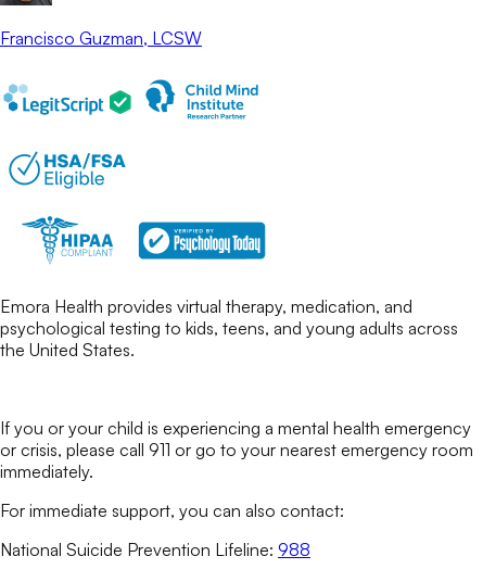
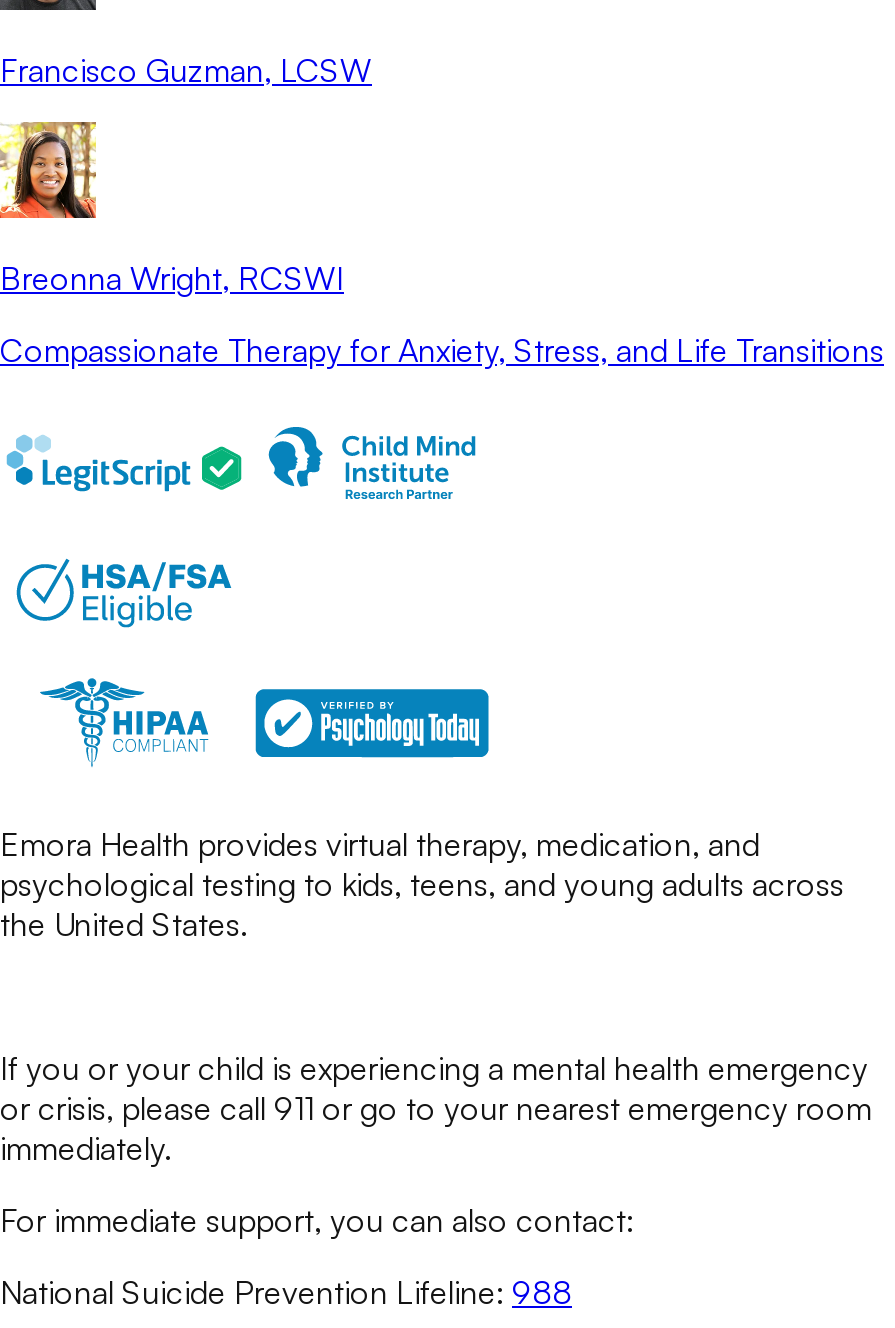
+ [image]
+ Breonna Wright, RCSWI
+ Compassionate Therapy for Anxiety, Stress, and Life Transitions
